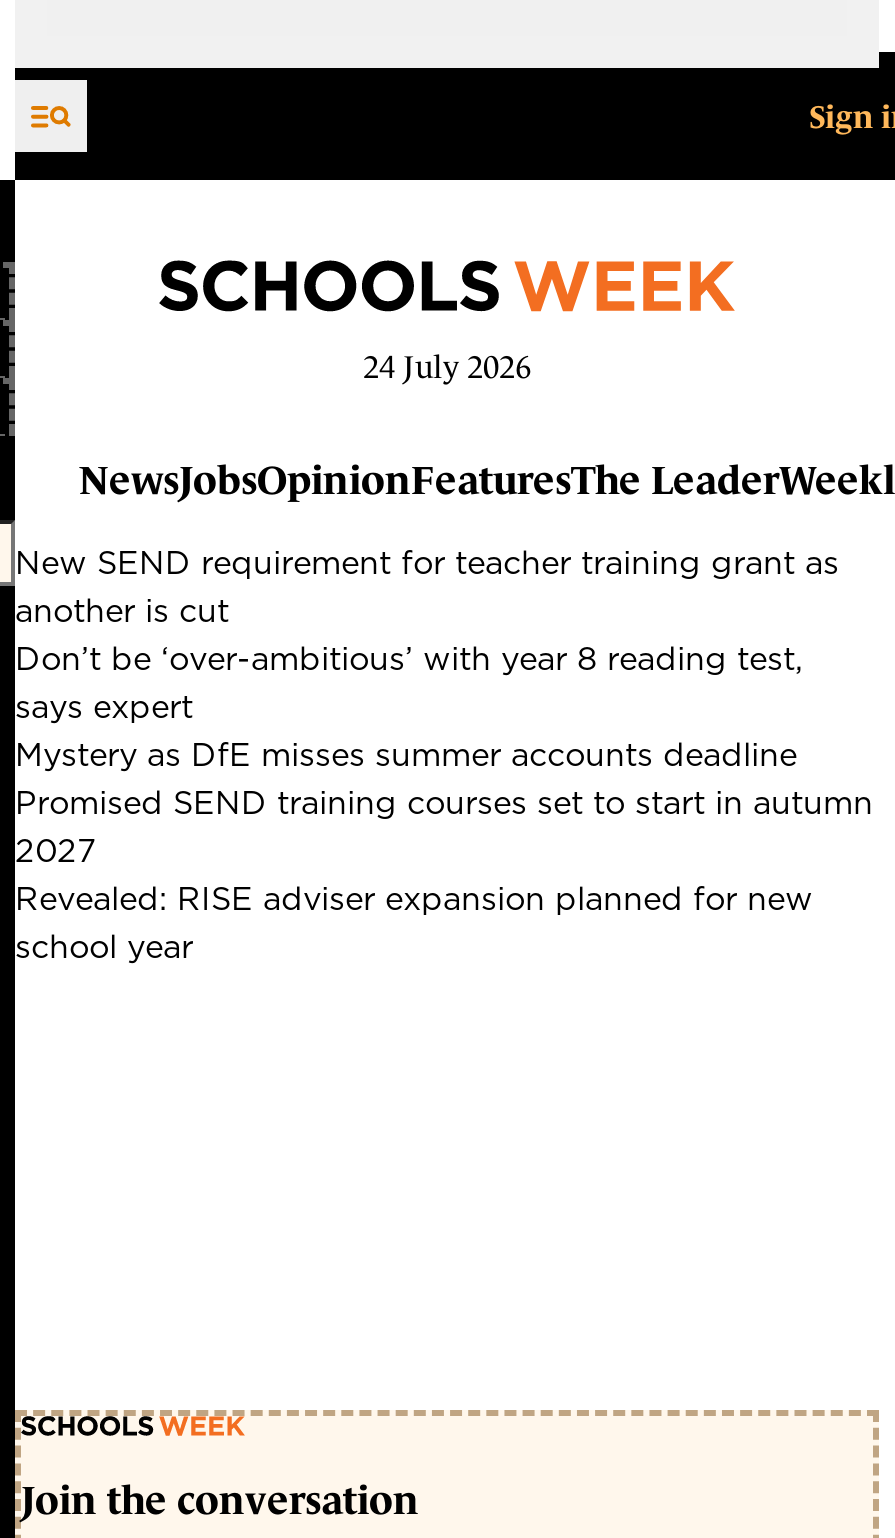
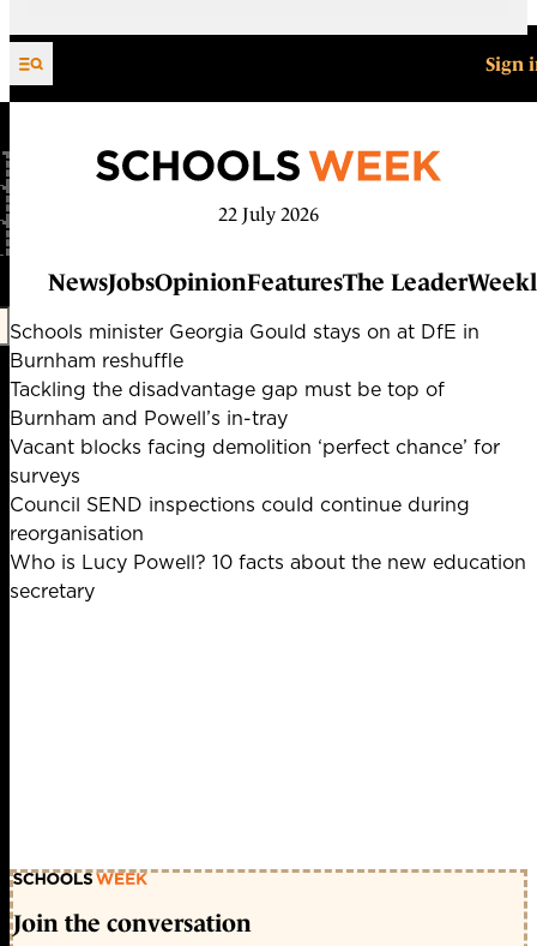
- 24 July 2026
+ 22 July 2026

- New SEND requirement for teacher training grant as
- another is cut
- Don’t be ‘over-ambitious’ with year 8 reading test,
- says expert
- Mystery as DfE misses summer accounts deadline
- Promised SEND training courses set to start in autumn
- 2027
- Revealed: RISE adviser expansion planned for new
- school year
+ Schools minister Georgia Gould stays on at DfE in
+ Burnham reshuffle
+ Tackling the disadvantage gap must be top of
+ Burnham and Powell’s in-tray
+ Vacant blocks facing demolition ‘perfect chance’ for
+ surveys
+ Council SEND inspections could continue during
+ reorganisation
+ Who is Lucy Powell? 10 facts about the new education
+ secretary
